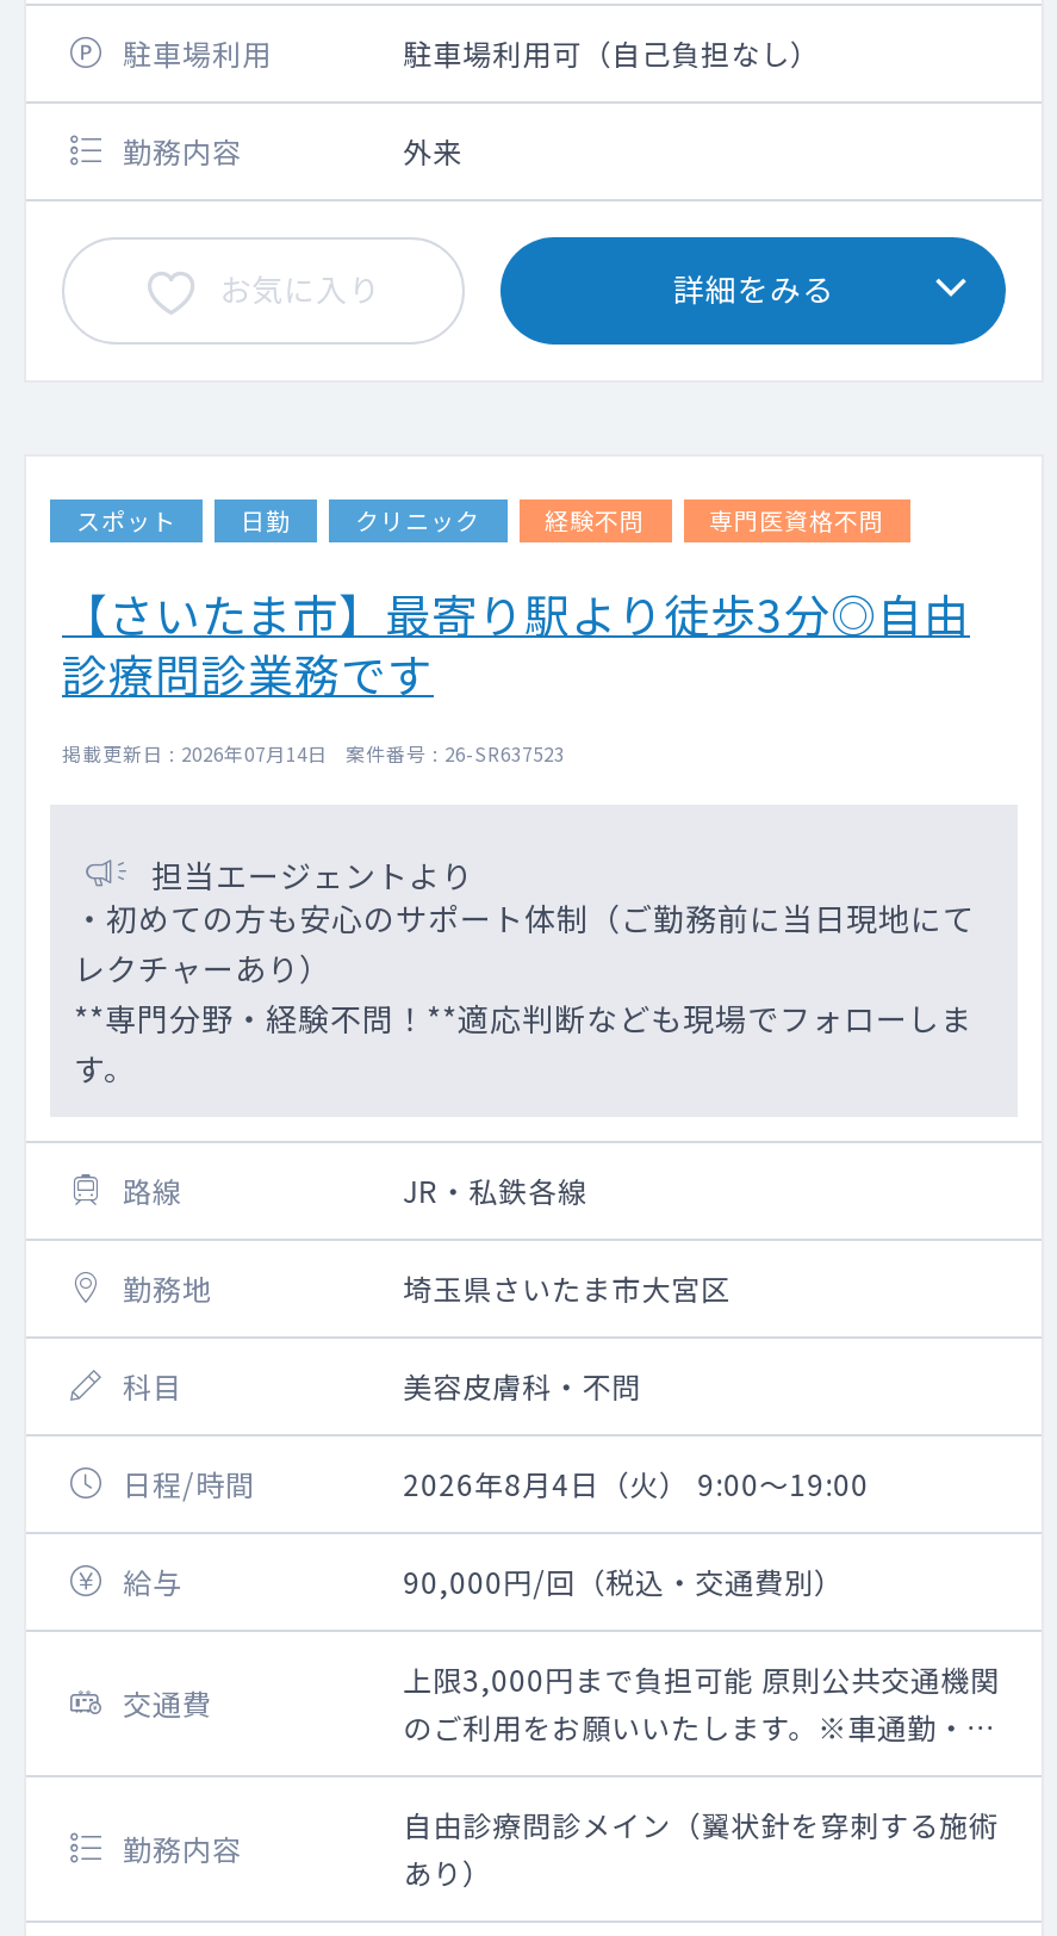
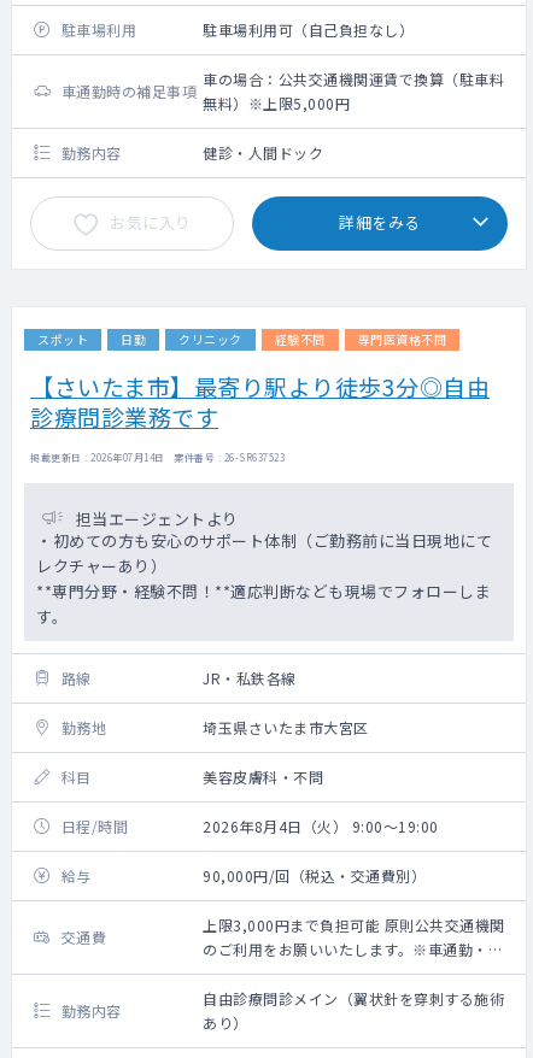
+ 車通勤時の補足事項

+ 車の場合：公共交通機関運賃で換算（駐車料
+ 無料）※上限5,000円

- 外来
+ 健診・人間ドック
